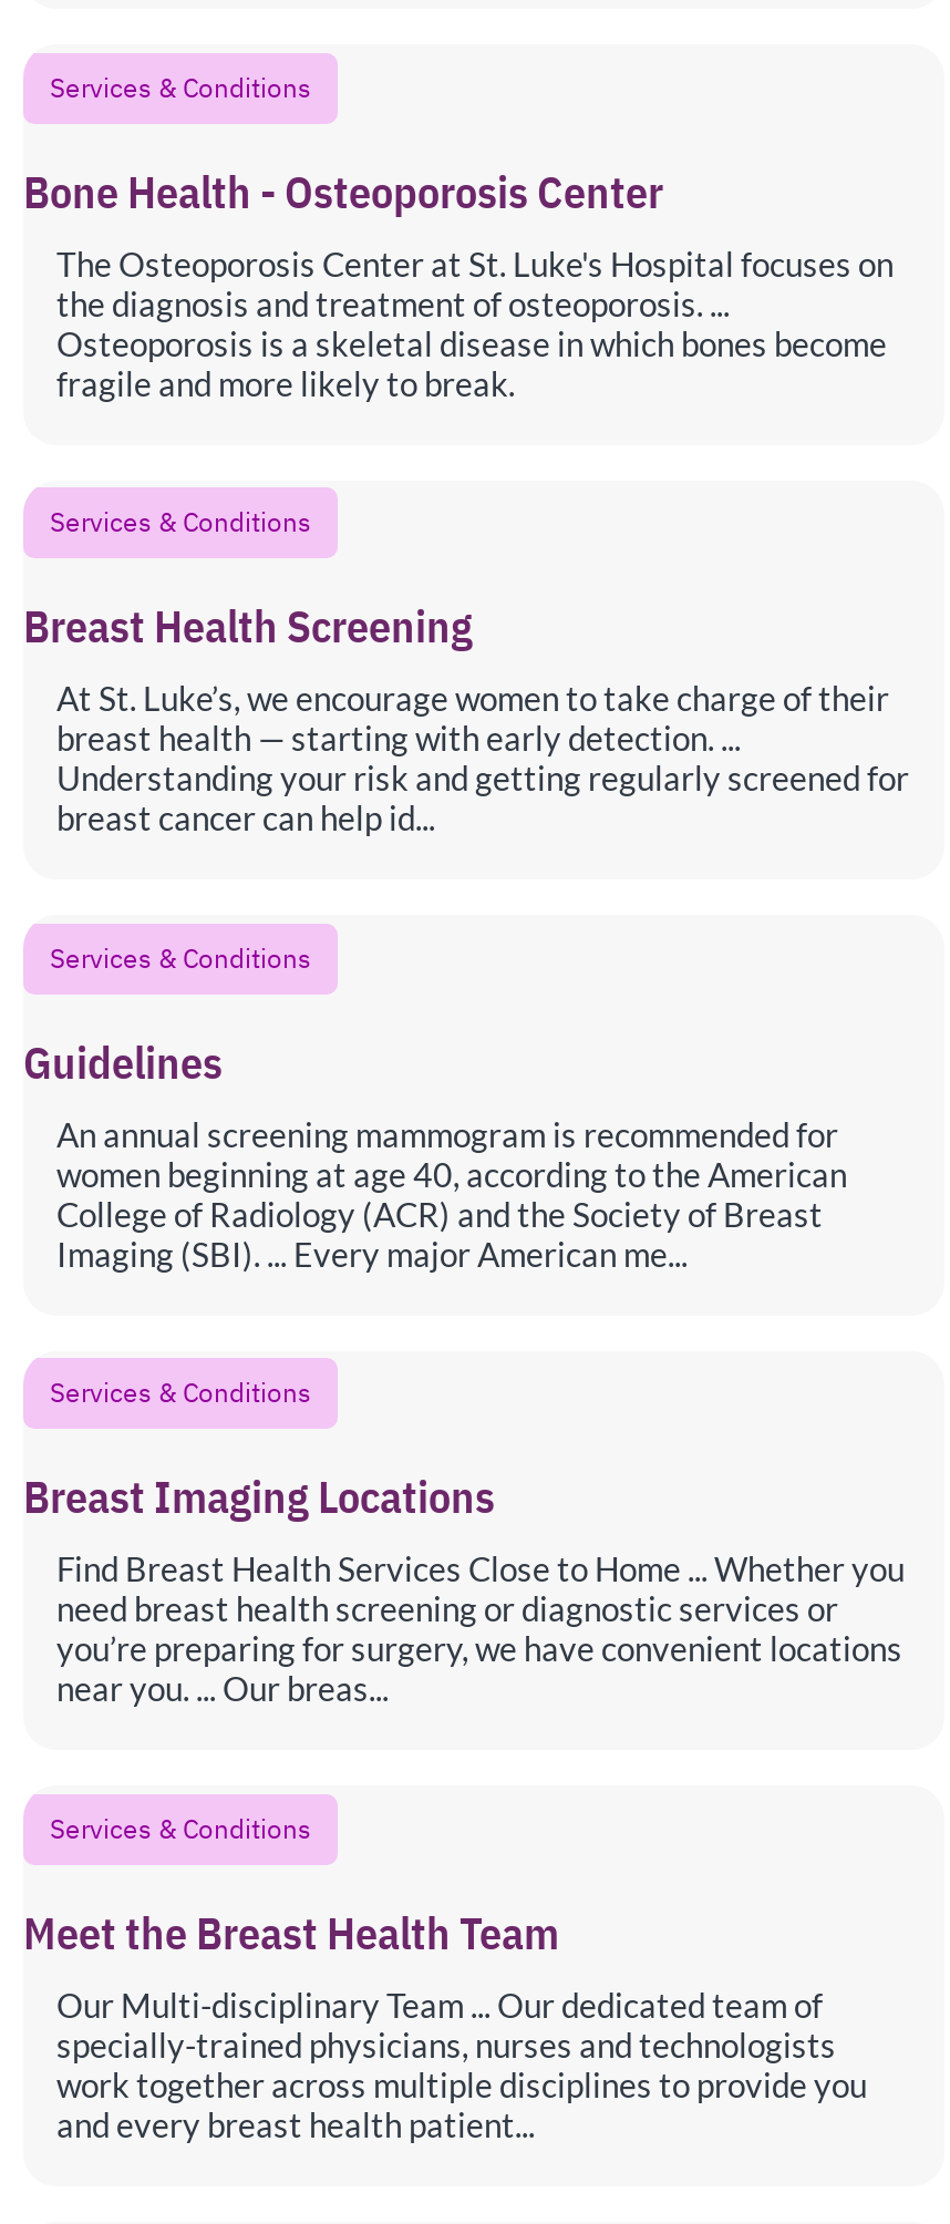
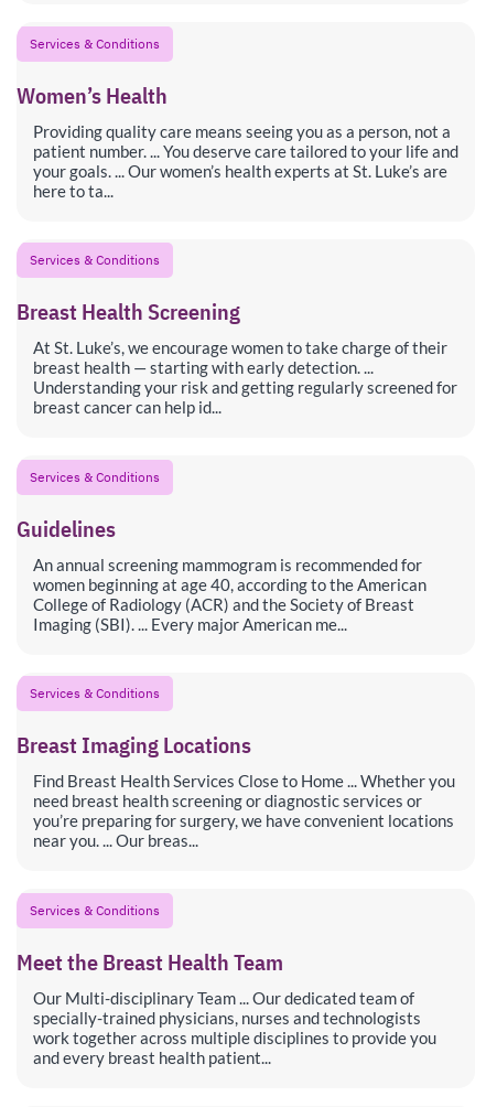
- Bone Health - Osteoporosis Center
- The Osteoporosis Center at St. Luke's Hospital focuses on
- the diagnosis and treatment of osteoporosis. ...
- Osteoporosis is a skeletal disease in which bones become
- fragile and more likely to break.
+ Women’s Health
+ Providing quality care means seeing you as a person, not a
+ patient number. ... You deserve care tailored to your life and
+ your goals. ... Our women’s health experts at St. Luke’s are
+ here to ta...
